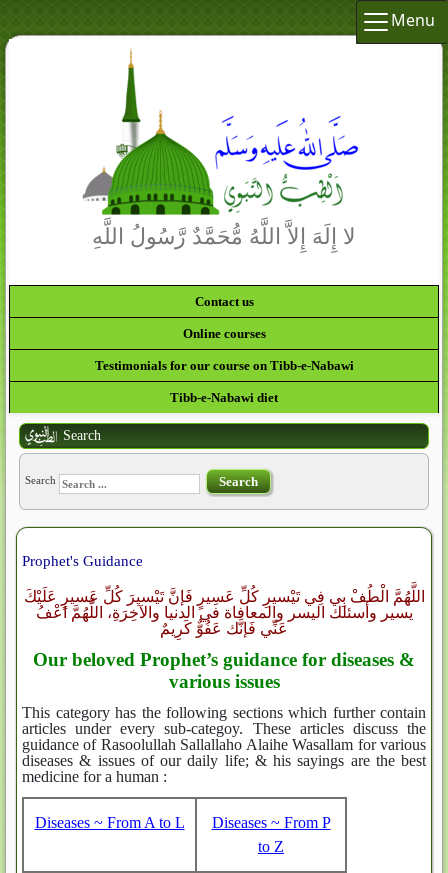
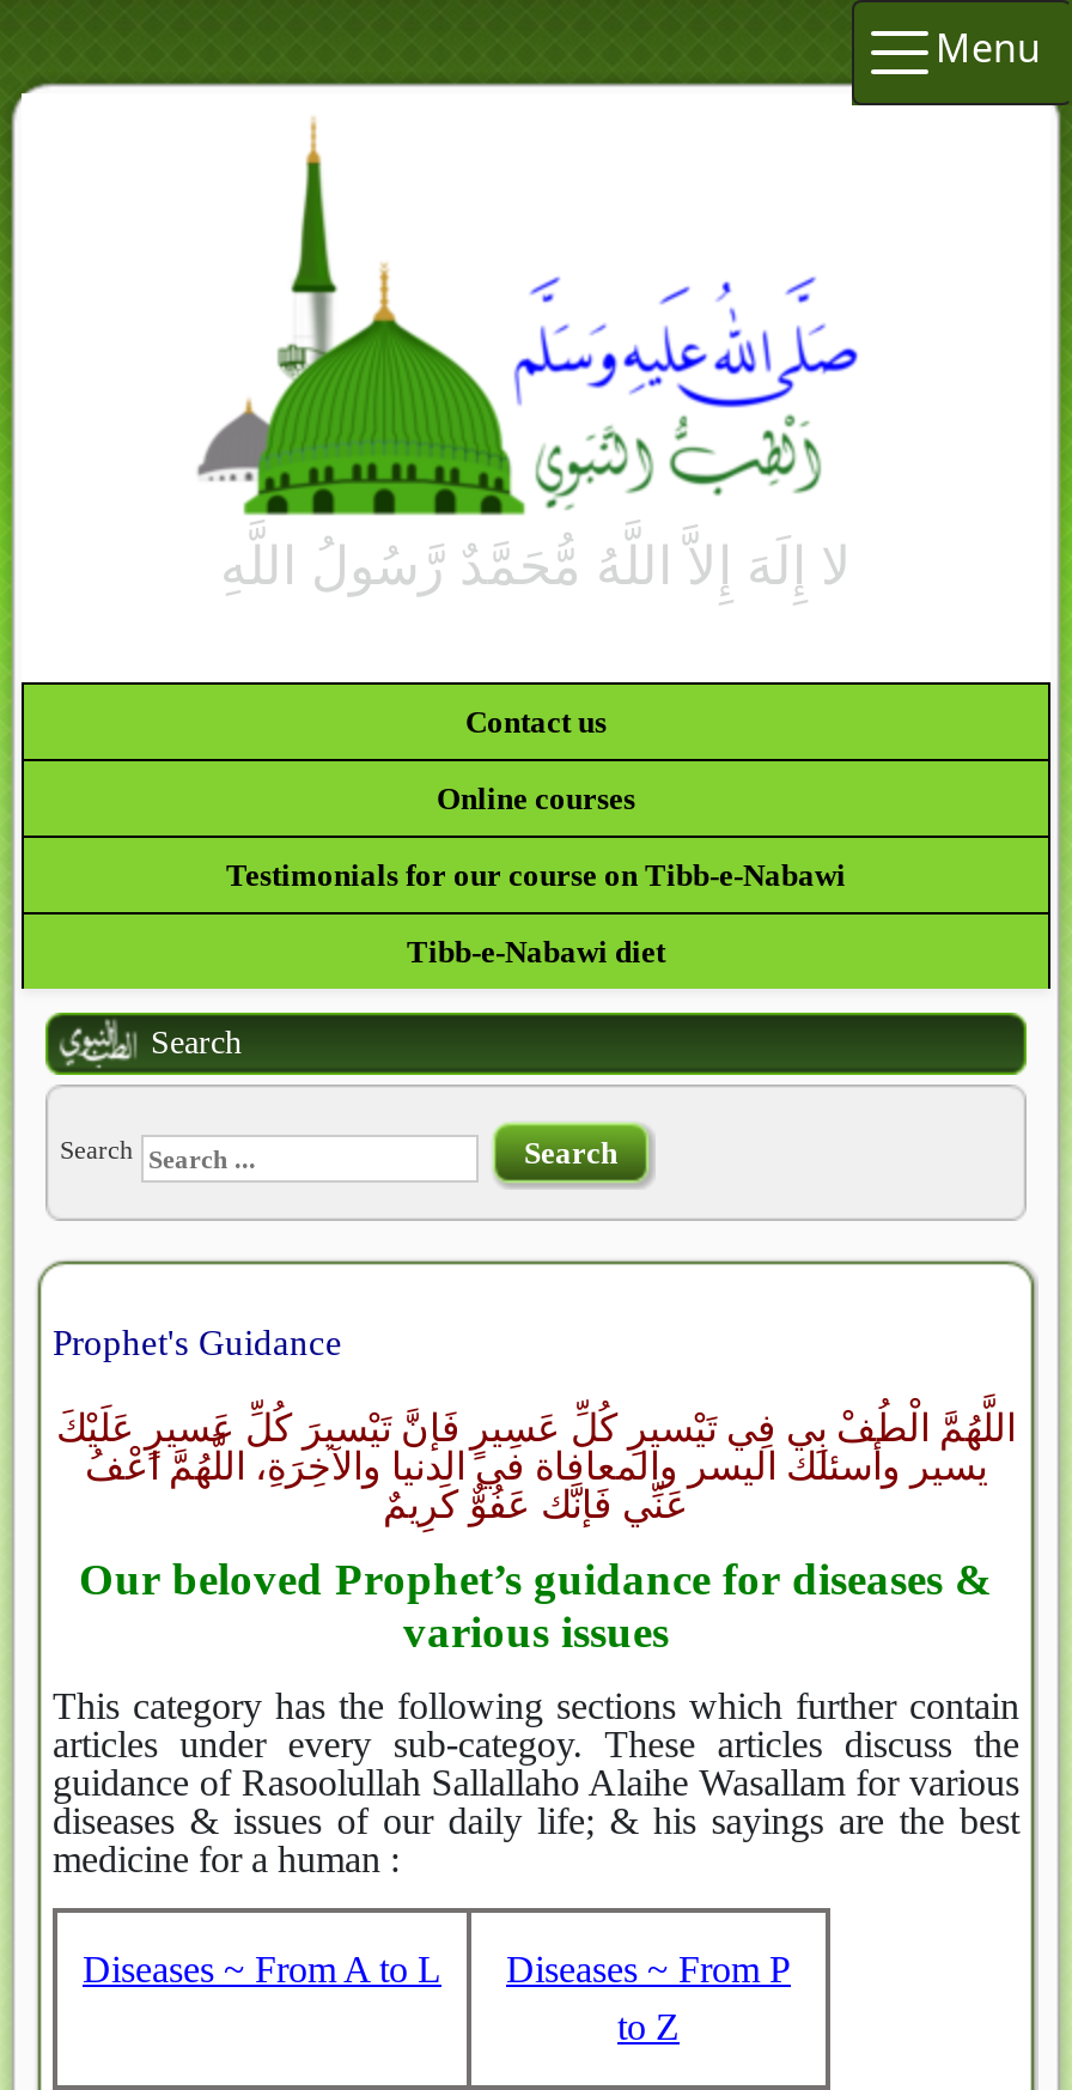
- لا إِلَهَ إِلاَّ اللَّهُ مُّحَمَّدٌ رَّسُولُ اللَّهِ
